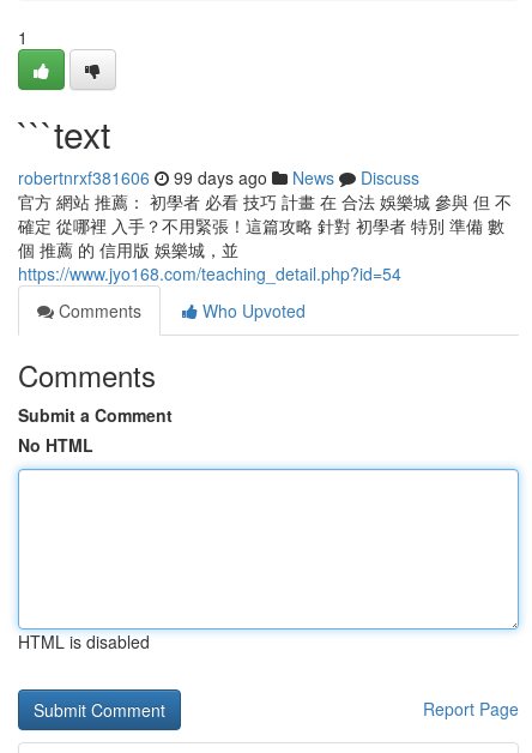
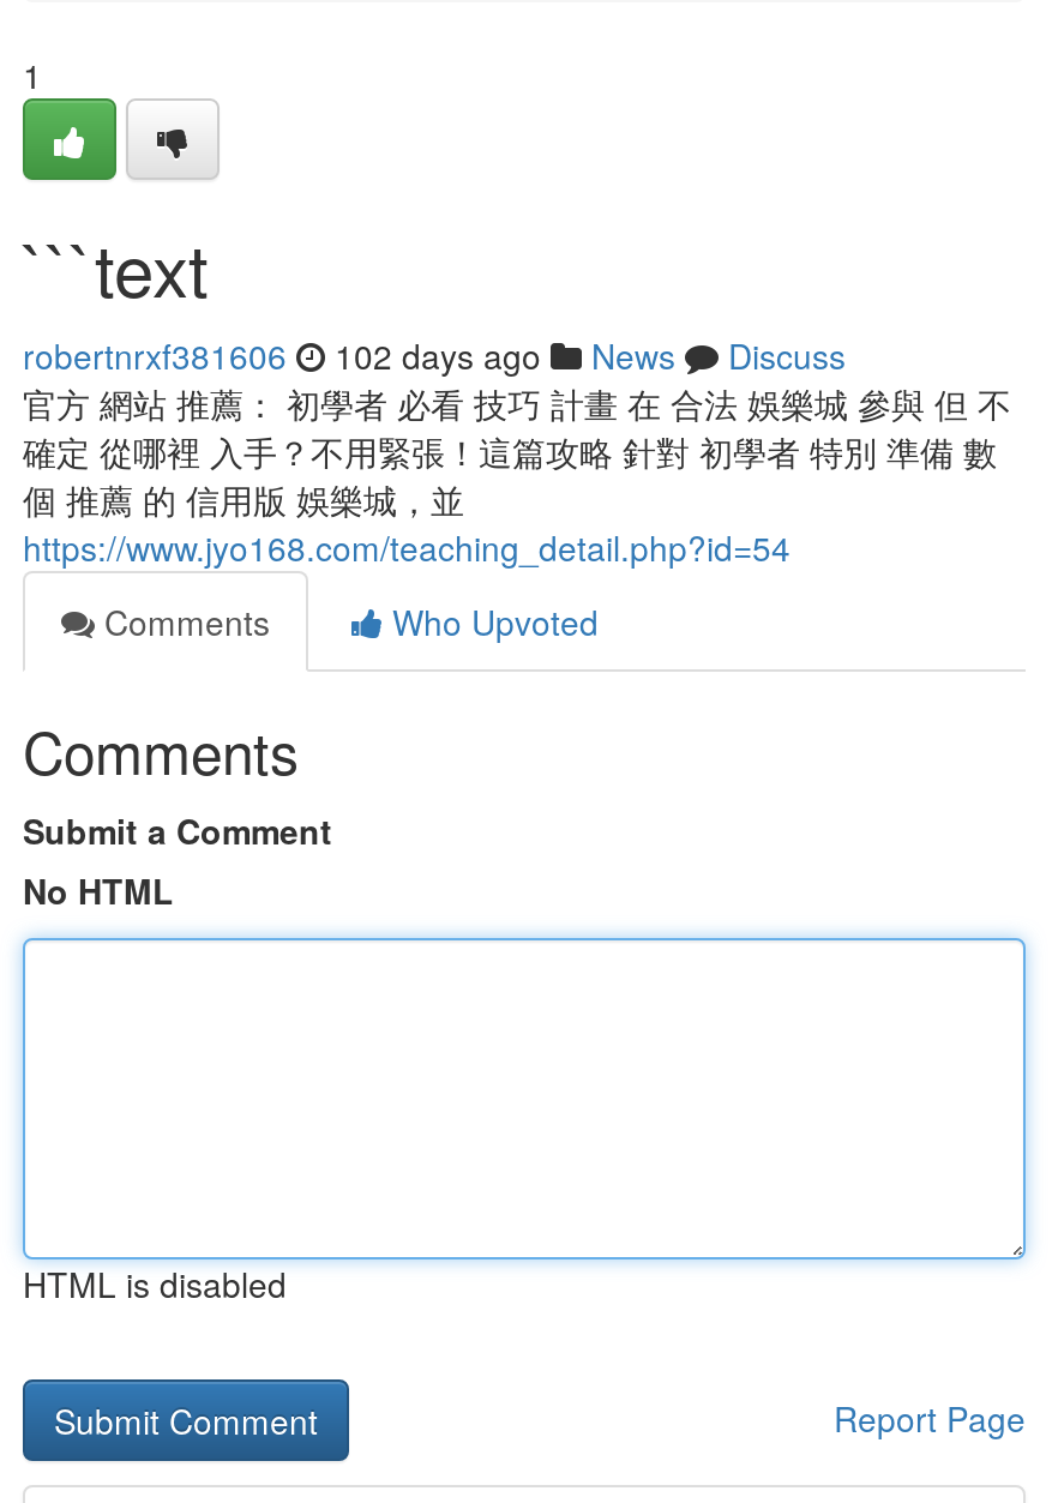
- robertnrxf381606 99 days ago News Discuss
+ robertnrxf381606 102 days ago News Discuss
